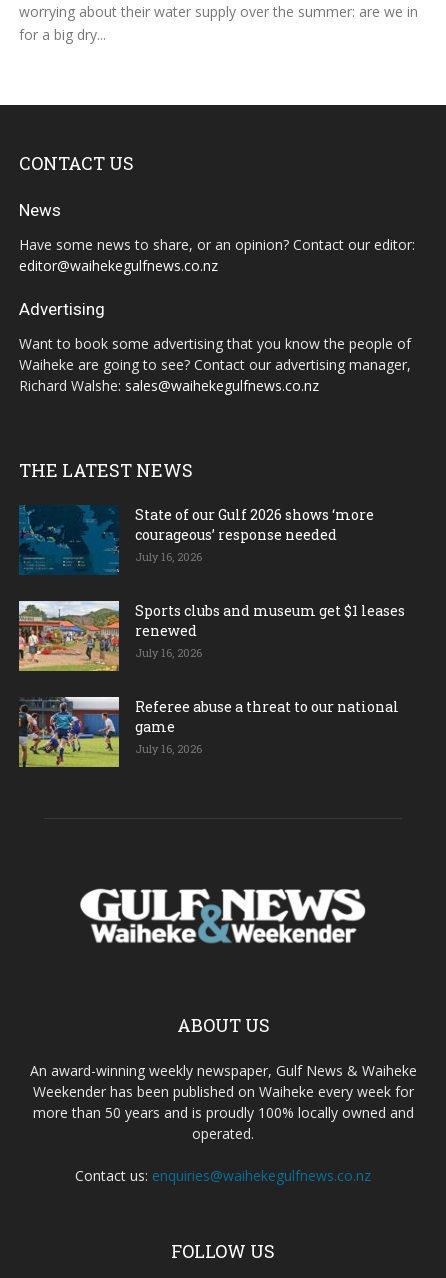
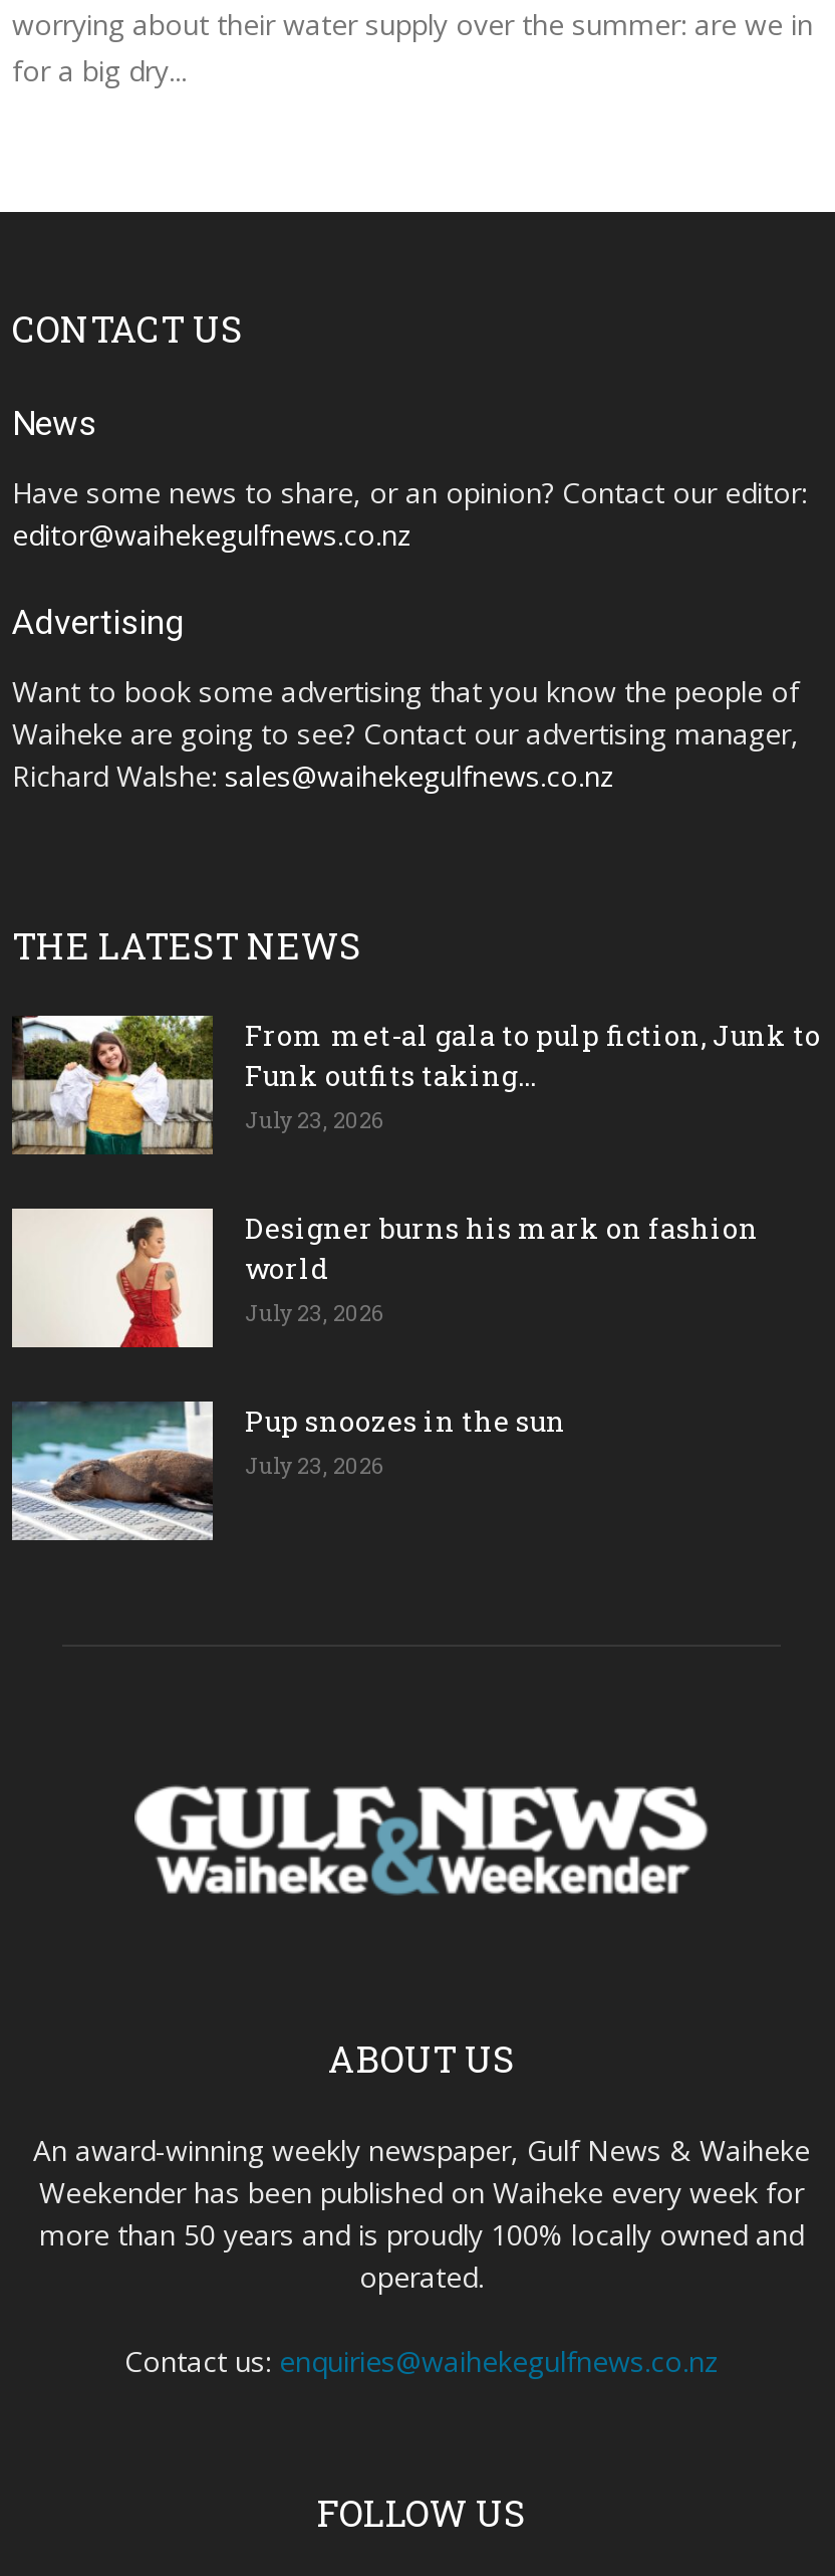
- [image]
- State of our Gulf 2026 shows ‘more
- courageous’ response needed
- July 16, 2026
+ [image]
+ From met-al gala to pulp fiction, Junk to
+ Funk outfits taking...
+ July 23, 2026

- [image]
- Sports clubs and museum get $1 leases
- renewed
- July 16, 2026
+ [image]
+ Designer burns his mark on fashion
+ world
+ July 23, 2026

- [image]
- Referee abuse a threat to our national
- game
- July 16, 2026
+ [image]
+ Pup snoozes in the sun
+ July 23, 2026
